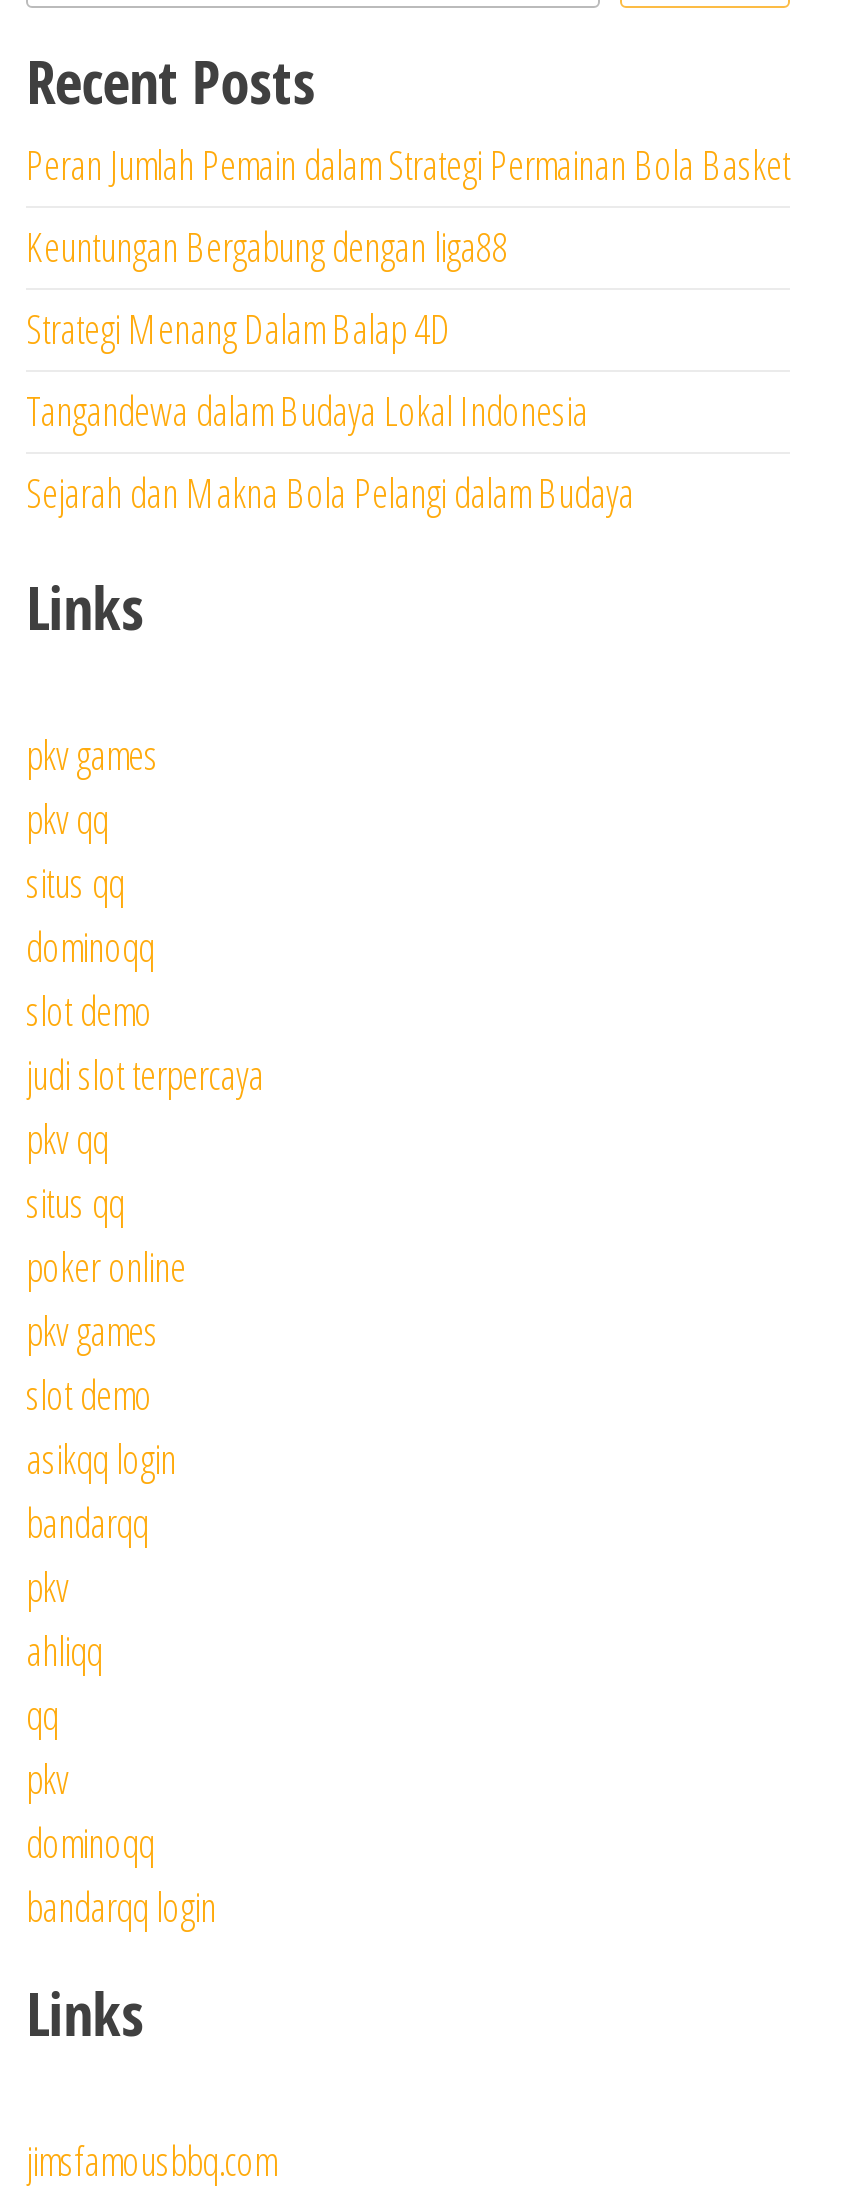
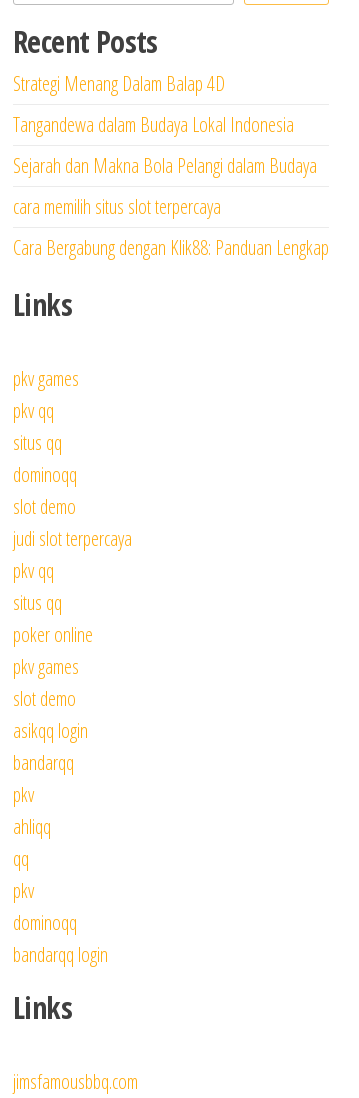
- Peran Jumlah Pemain dalam Strategi Permainan Bola Basket
- Keuntungan Bergabung dengan liga88

moved up: Strategi Menang Dalam Balap 4D | Tangandewa dalam Budaya Lokal Indonesia | Sejarah dan Makna Bola Pelangi dalam Budaya

+ cara memilih situs slot terpercaya
+ Cara Bergabung dengan Klik88: Panduan Lengkap
